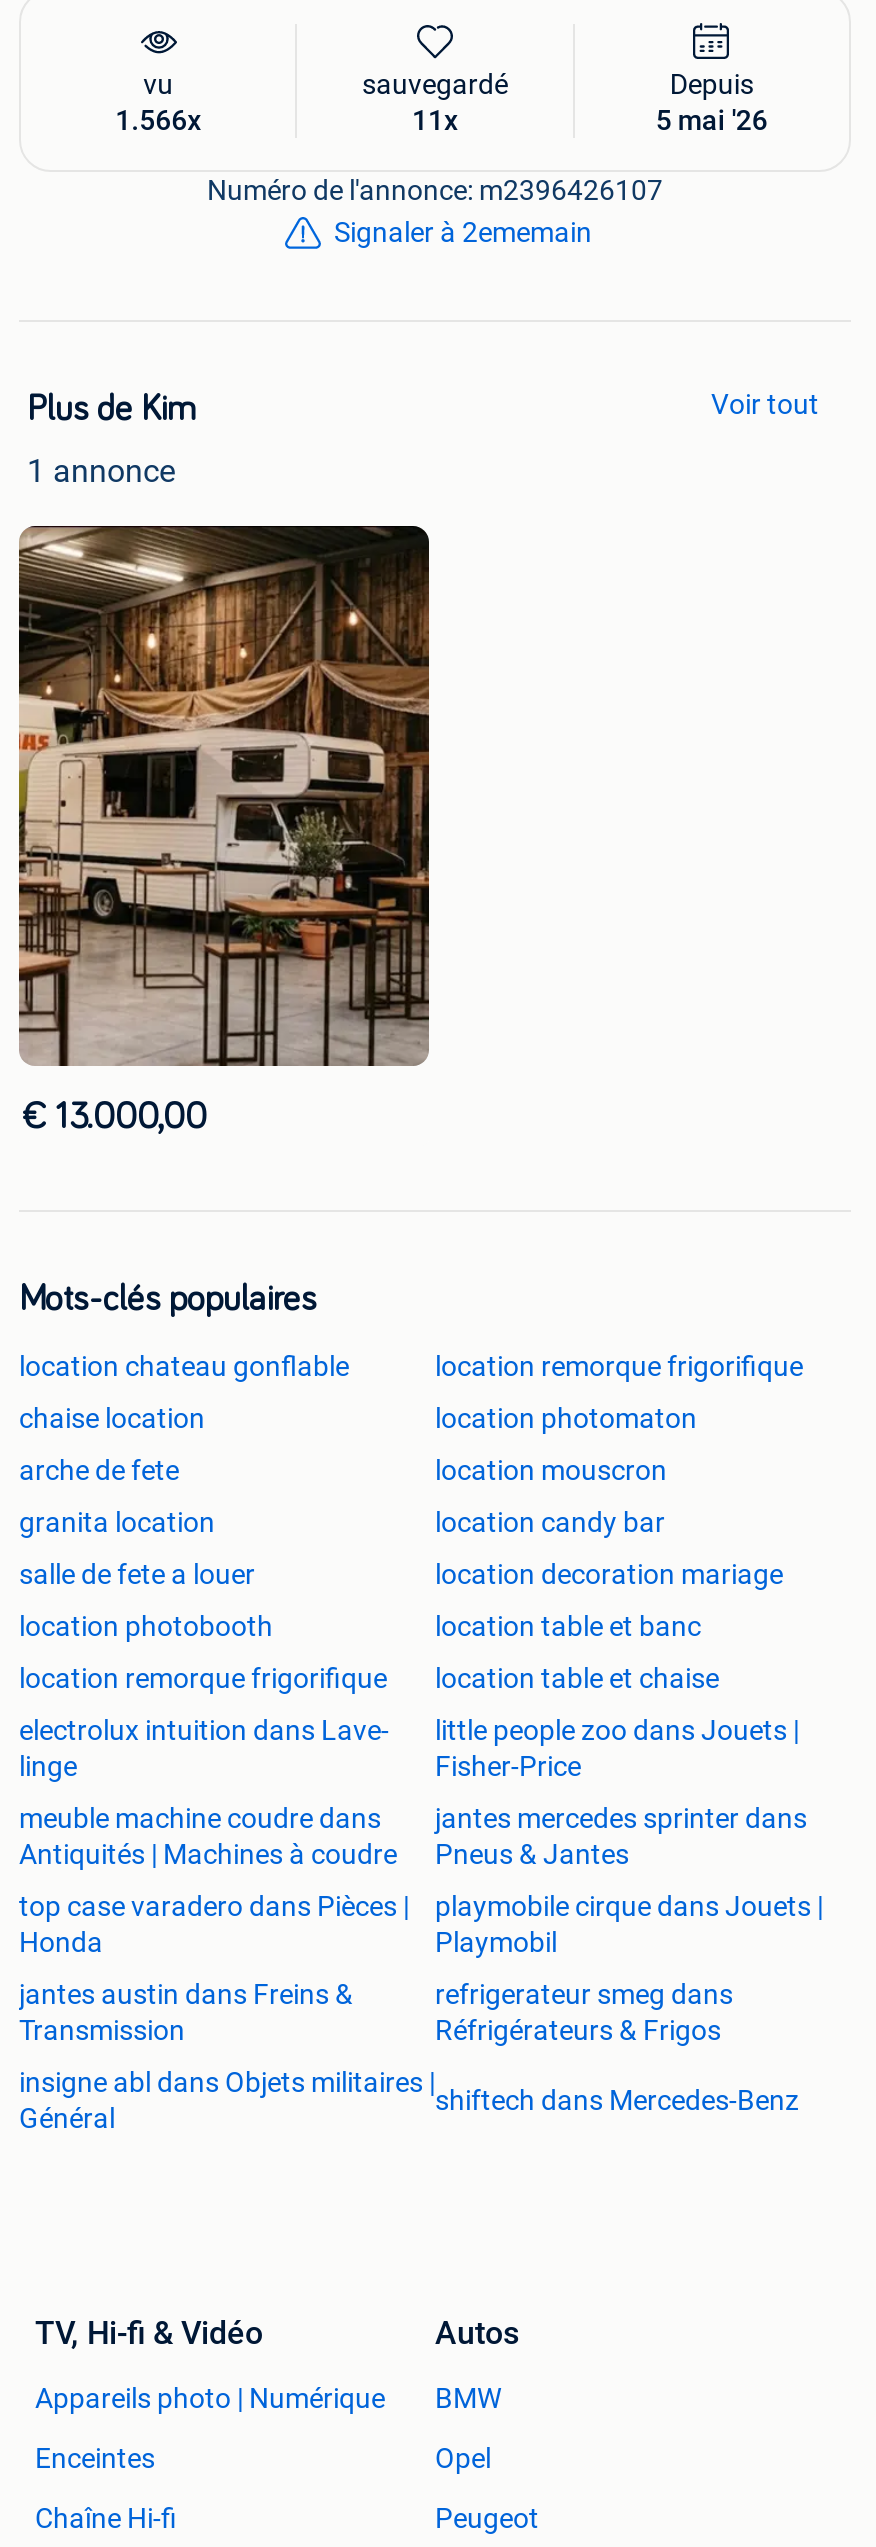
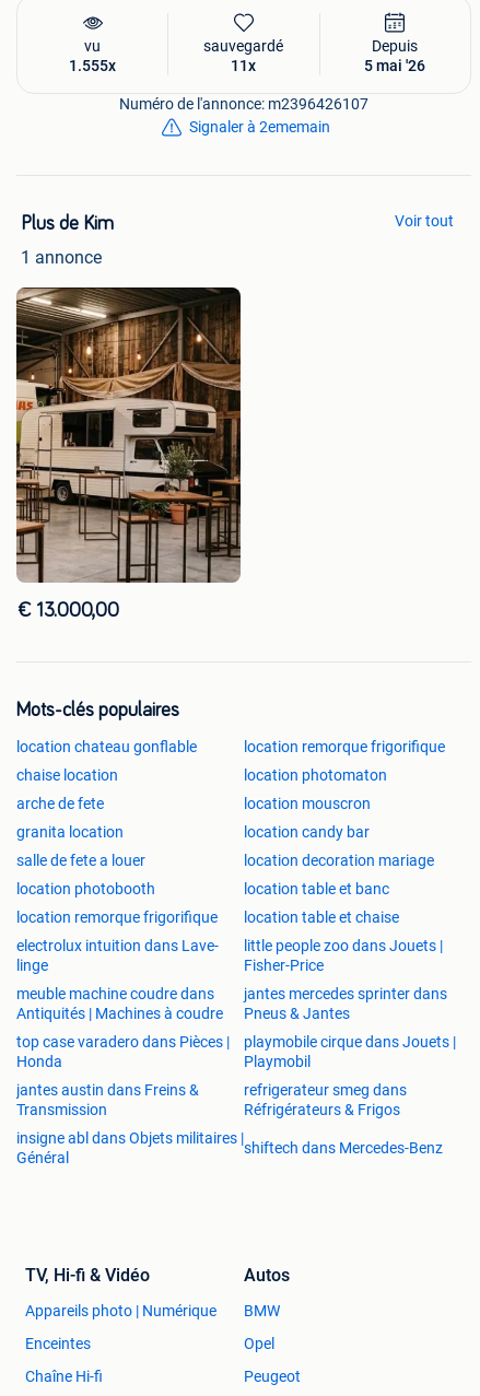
- 1.566x
+ 1.555x
